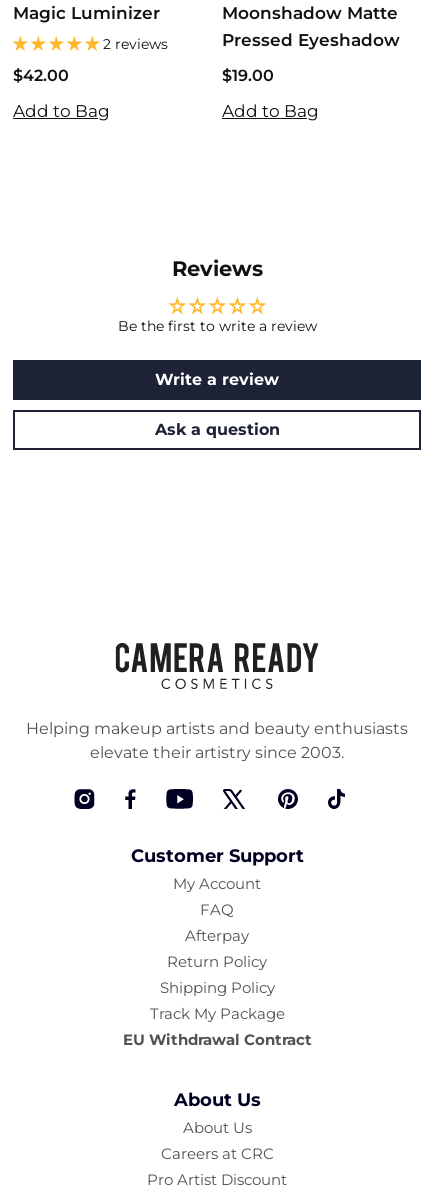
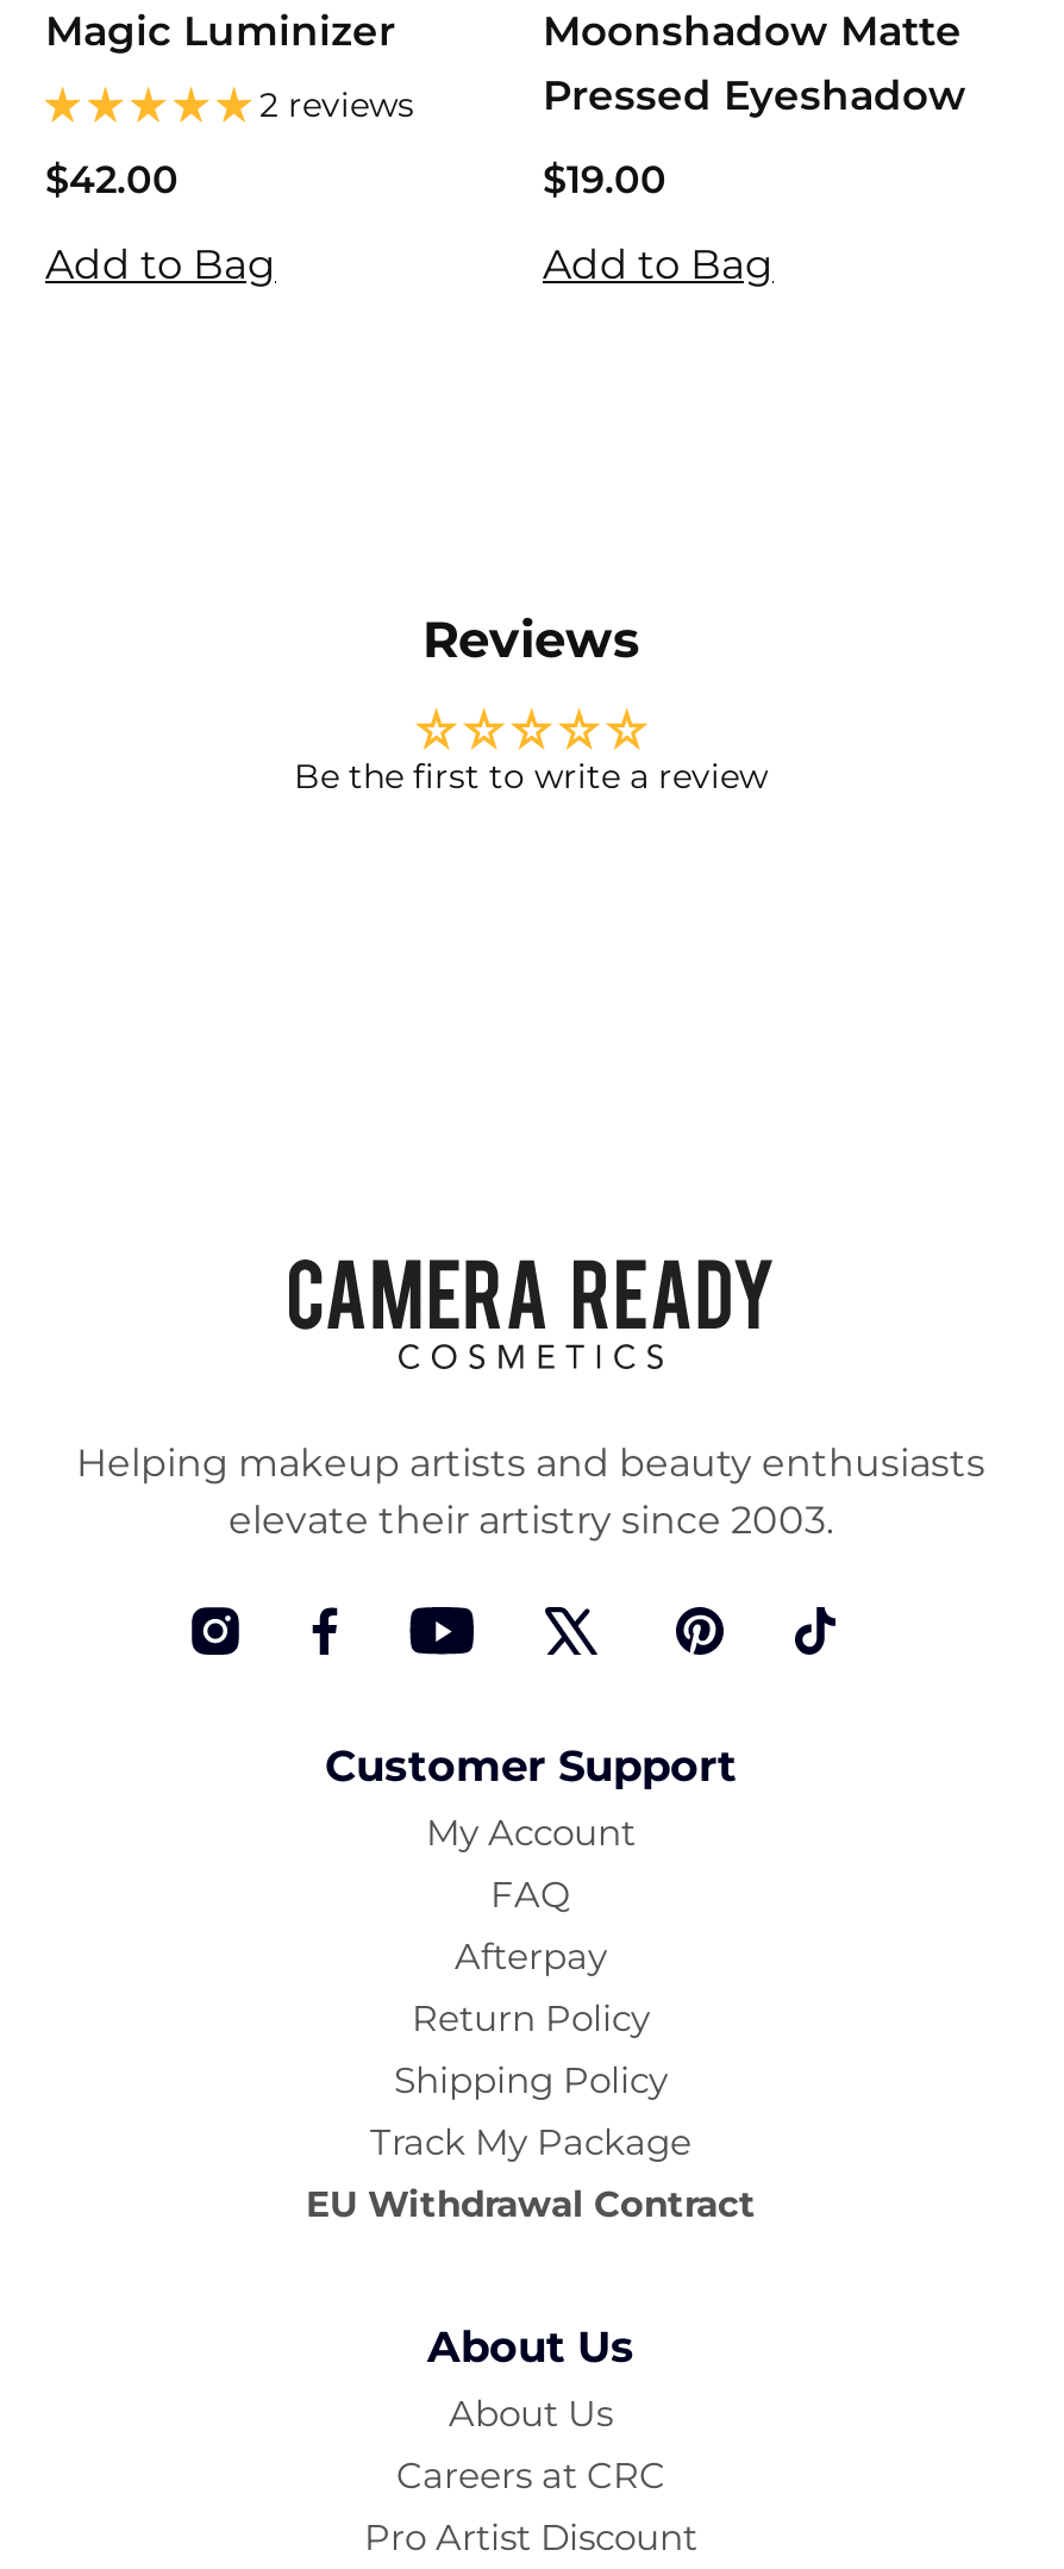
- Write a review
- Ask a question
